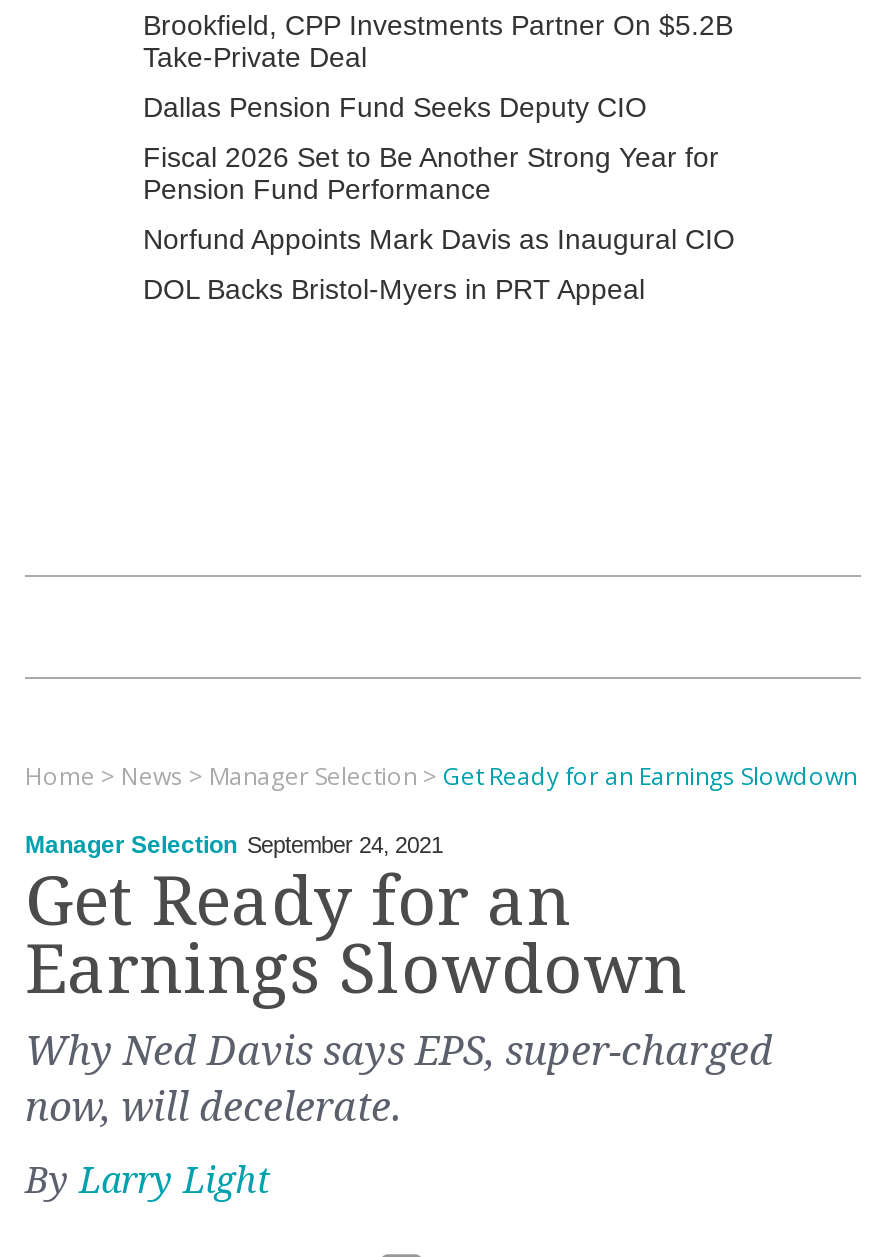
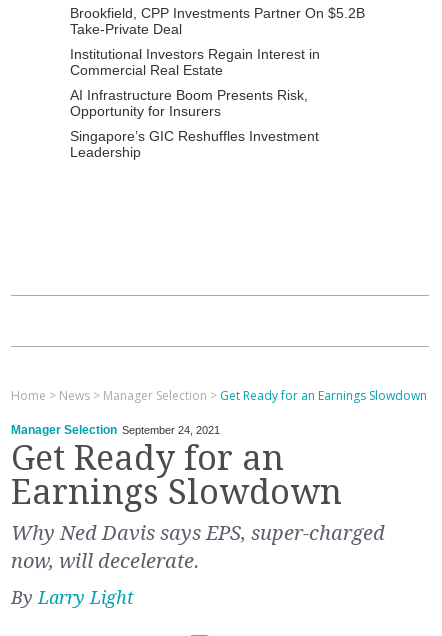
- Dallas Pension Fund Seeks Deputy CIO
- Fiscal 2026 Set to Be Another Strong Year for
- Pension Fund Performance
- Norfund Appoints Mark Davis as Inaugural CIO
- DOL Backs Bristol-Myers in PRT Appeal
+ Institutional Investors Regain Interest in
+ Commercial Real Estate
+ AI Infrastructure Boom Presents Risk,
+ Opportunity for Insurers
+ Singapore’s GIC Reshuffles Investment
+ Leadership
